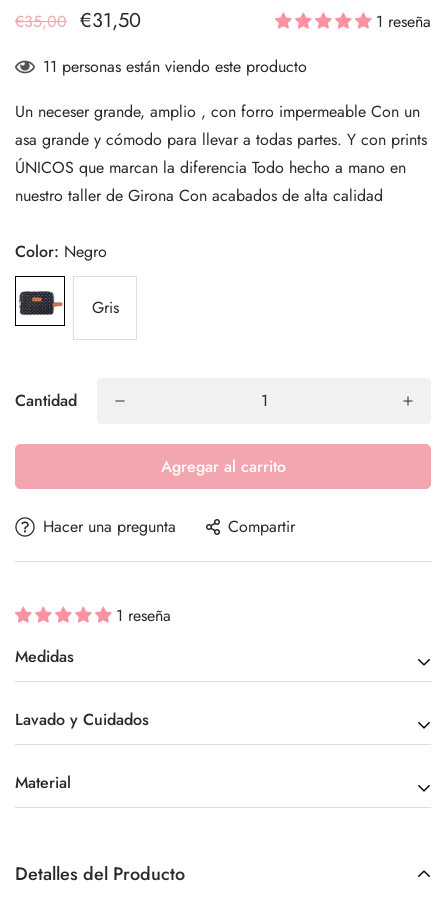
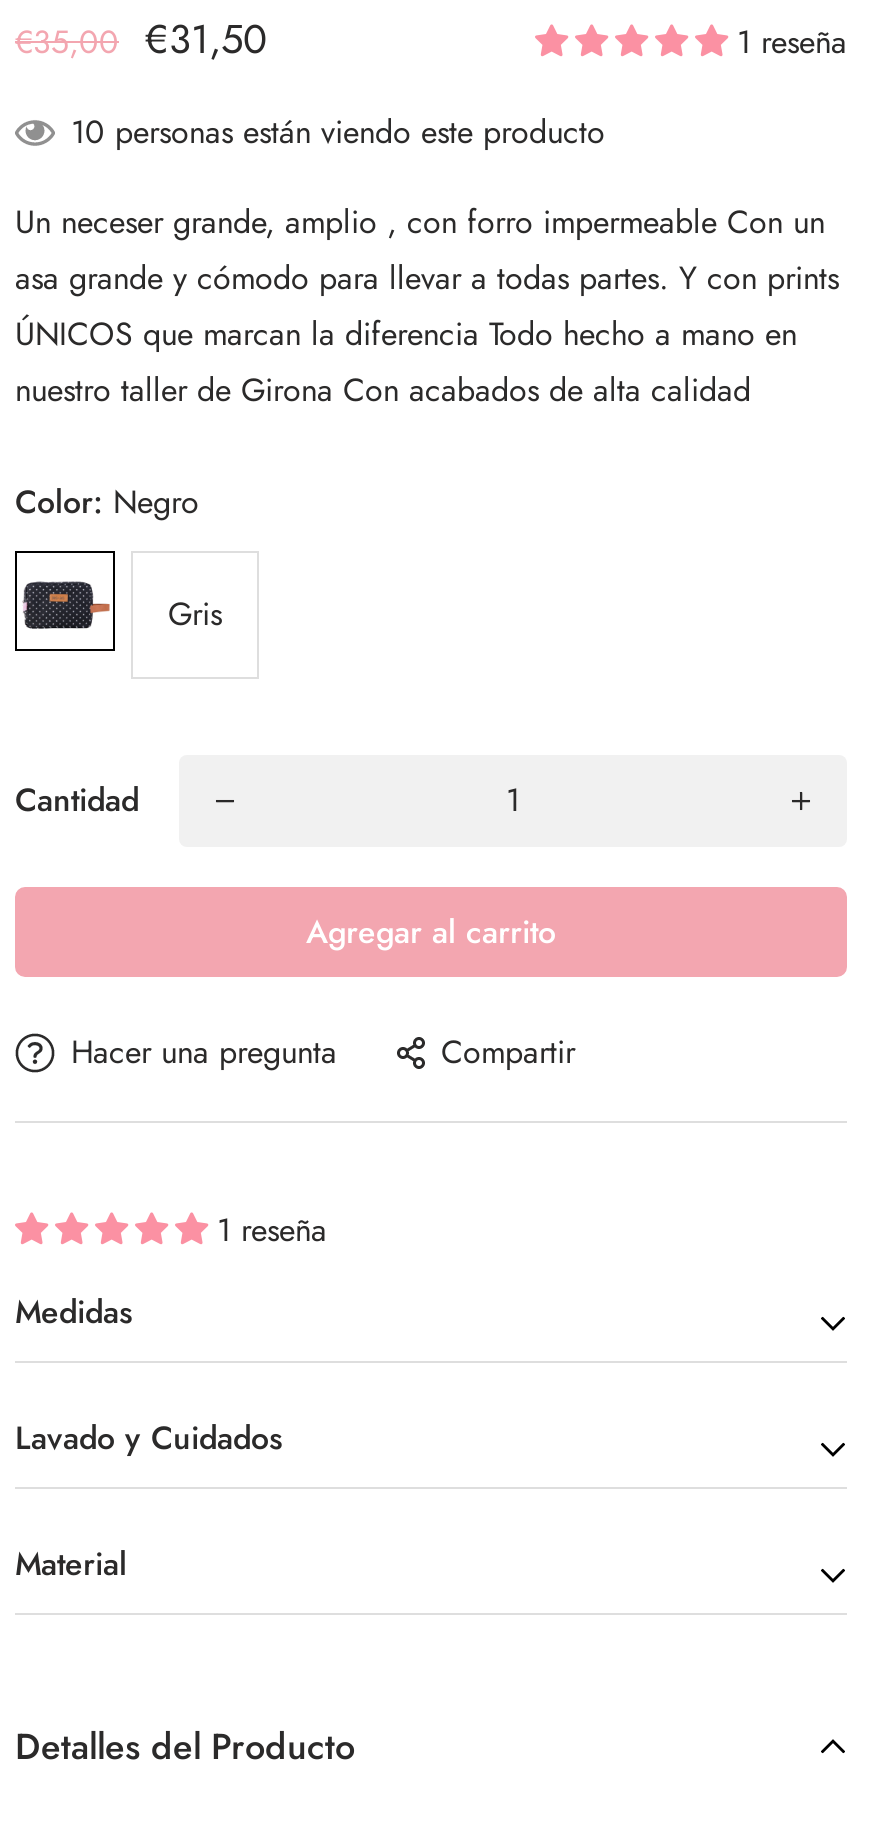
- 11 personas están viendo este producto
+ 10 personas están viendo este producto
